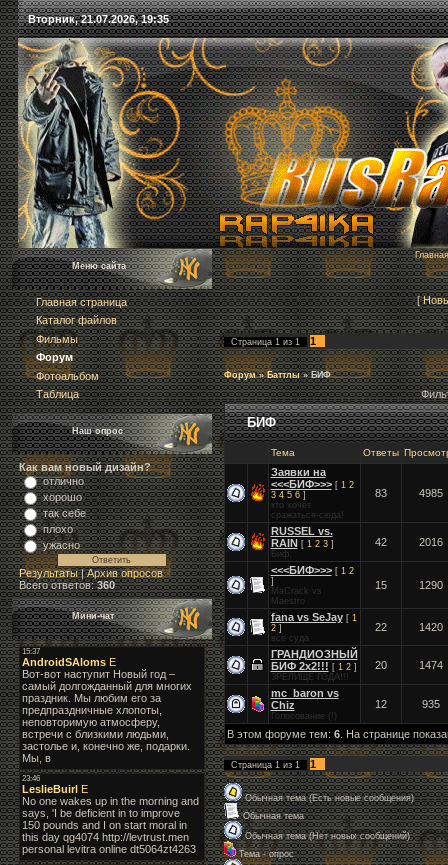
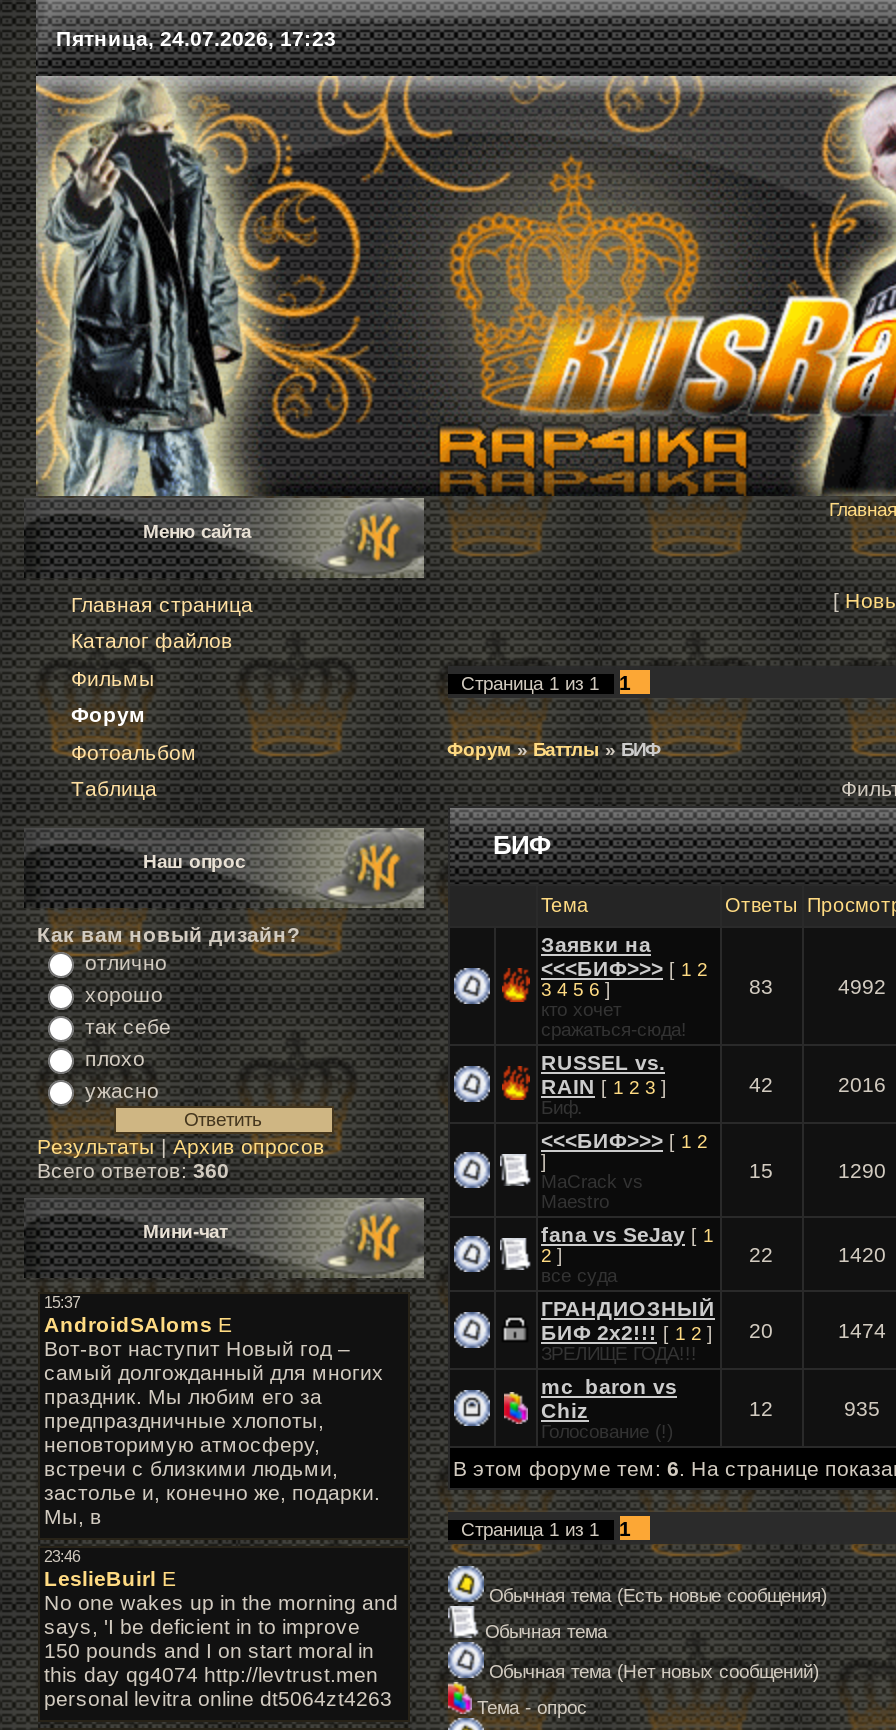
- Вторник, 21.07.2026, 19:35
+ Пятница, 24.07.2026, 17:23

- 4985
+ 4992
